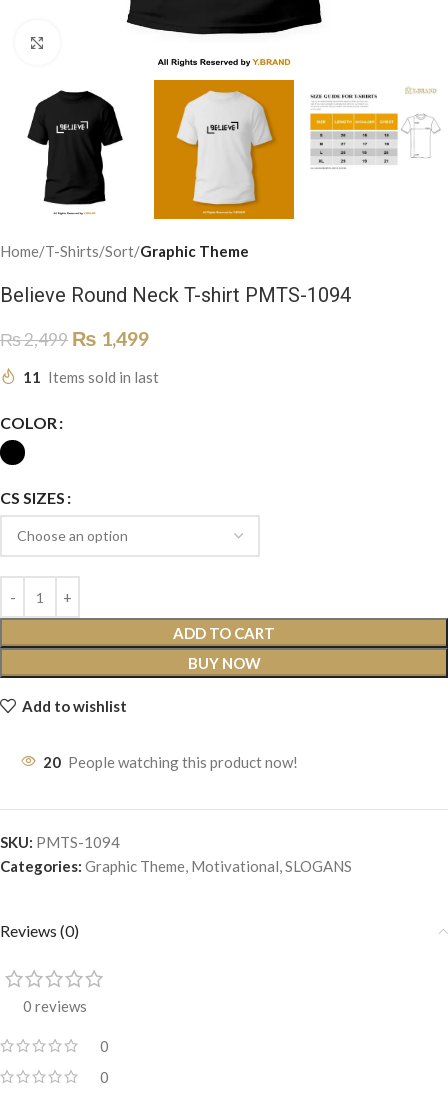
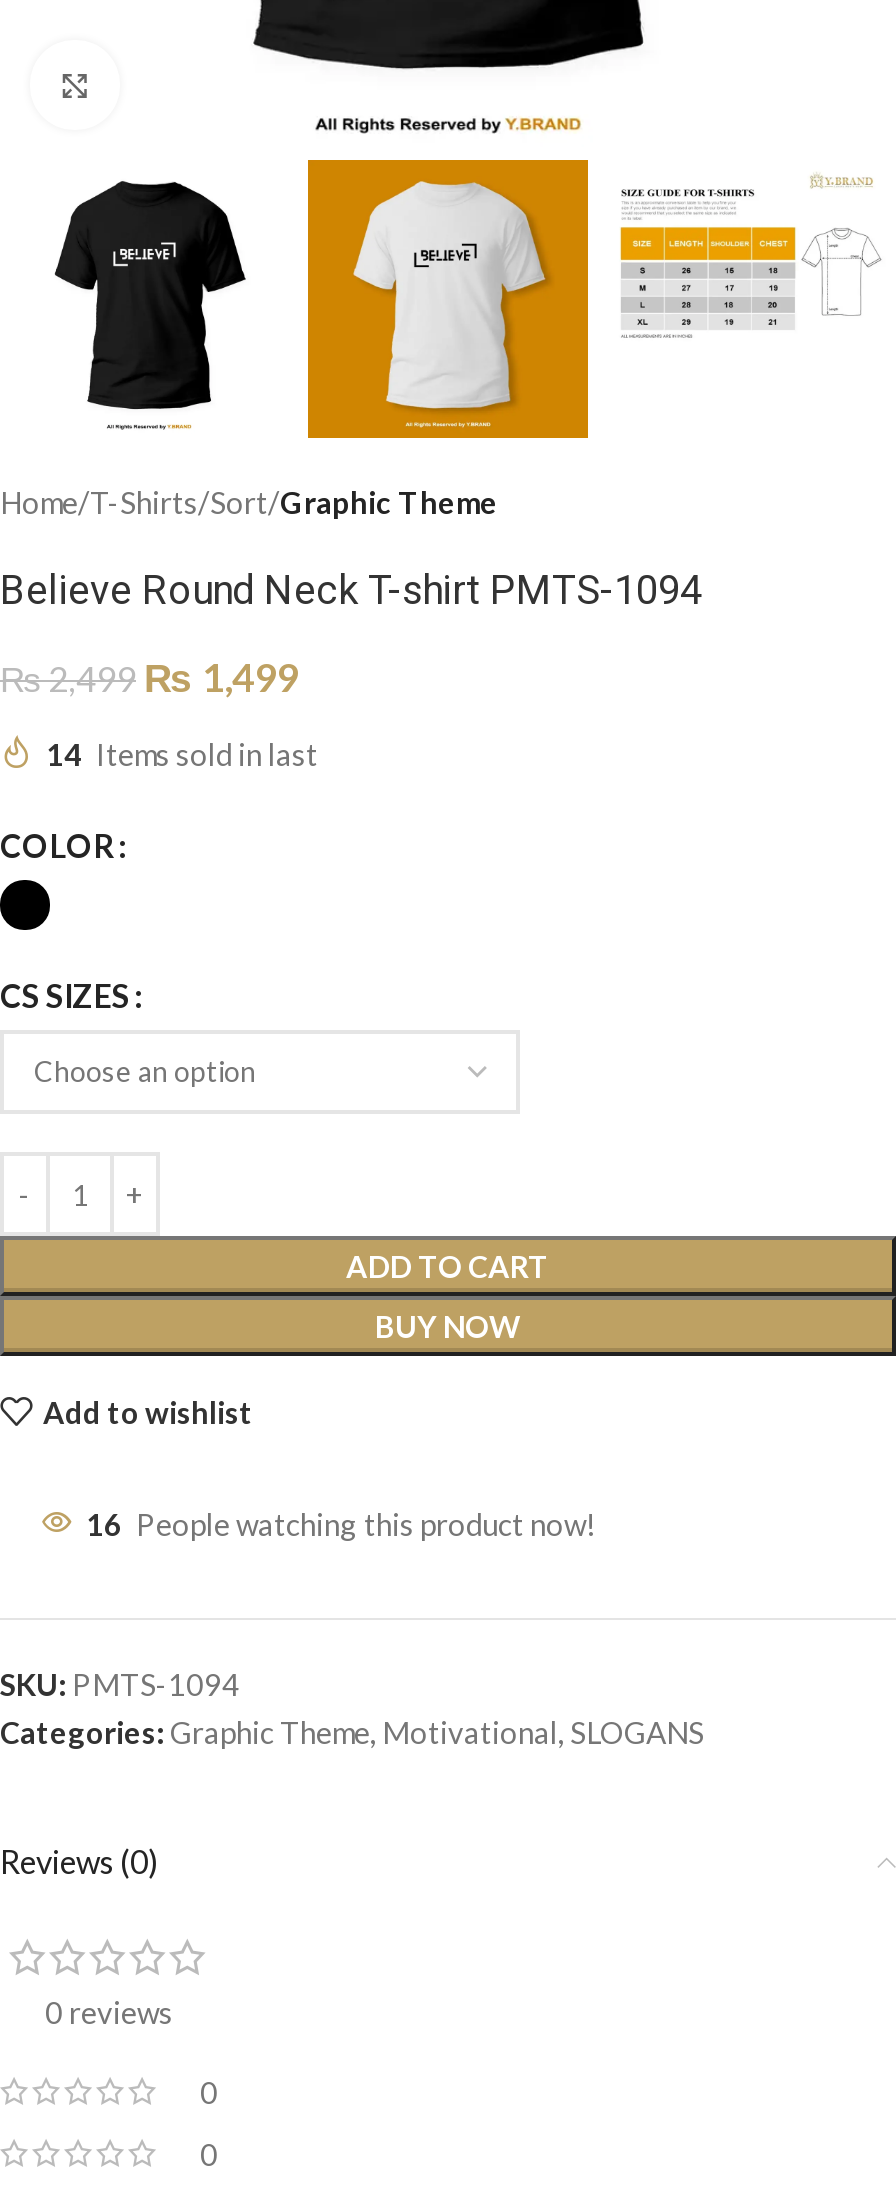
- 11 Items sold in last
+ 14 Items sold in last

- 20 People watching this product now!
+ 16 People watching this product now!
